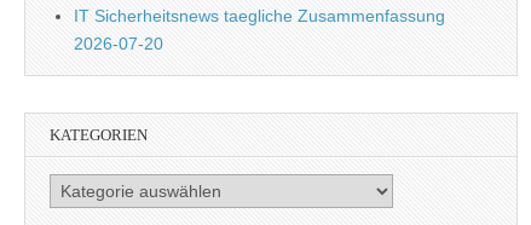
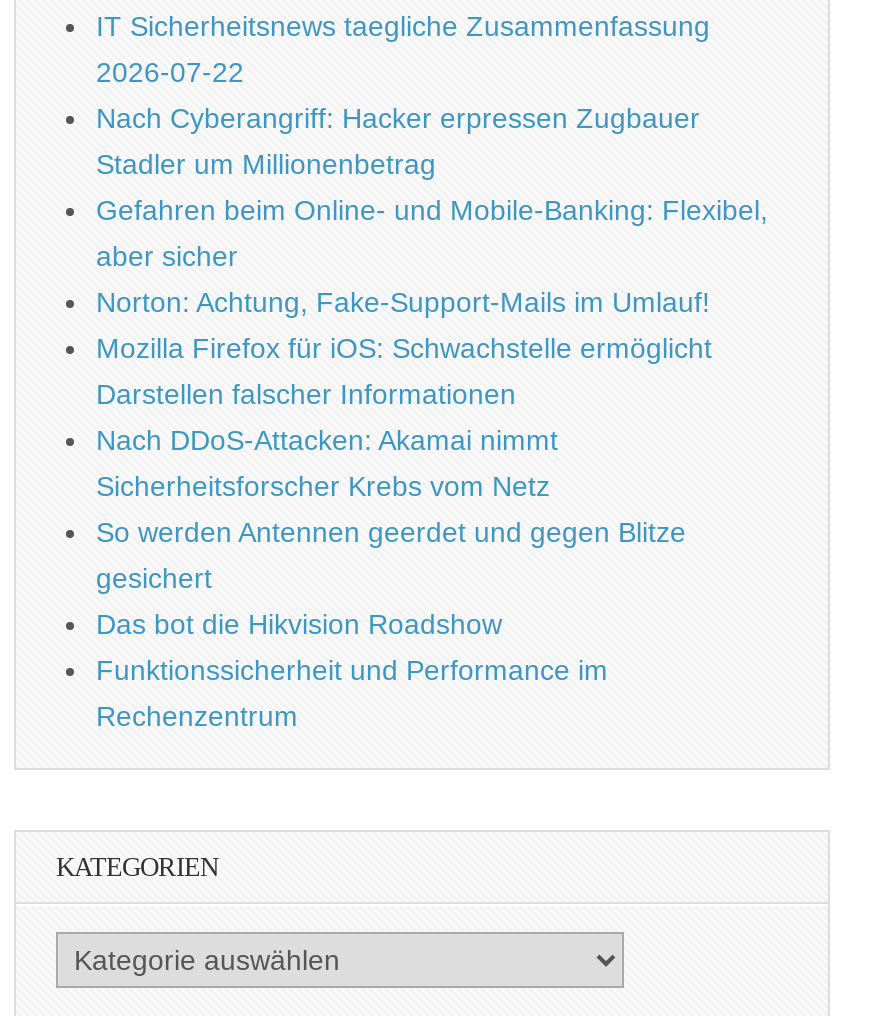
- 2026-07-20
+ 2026-07-22
+ Nach Cyberangriff: Hacker erpressen Zugbauer
+ Stadler um Millionenbetrag
+ Gefahren beim Online- und Mobile-Banking: Flexibel,
+ aber sicher
+ Norton: Achtung, Fake-Support-Mails im Umlauf!
+ Mozilla Firefox für iOS: Schwachstelle ermöglicht
+ Darstellen falscher Informationen
+ Nach DDoS-Attacken: Akamai nimmt
+ Sicherheitsforscher Krebs vom Netz
+ So werden Antennen geerdet und gegen Blitze
+ gesichert
+ Das bot die Hikvision Roadshow
+ Funktionssicherheit und Performance im
+ Rechenzentrum
